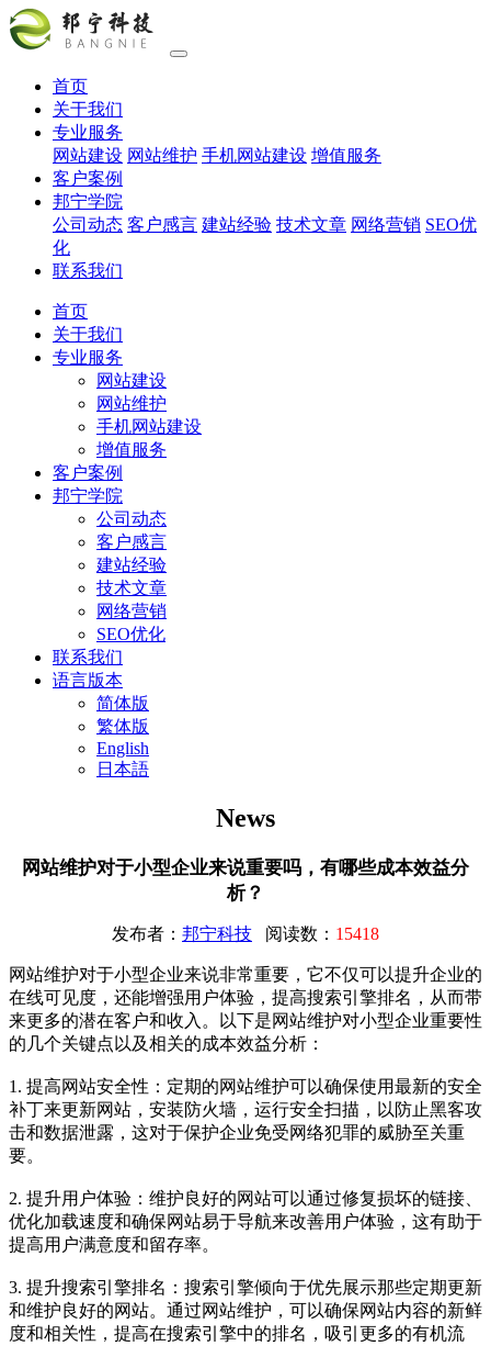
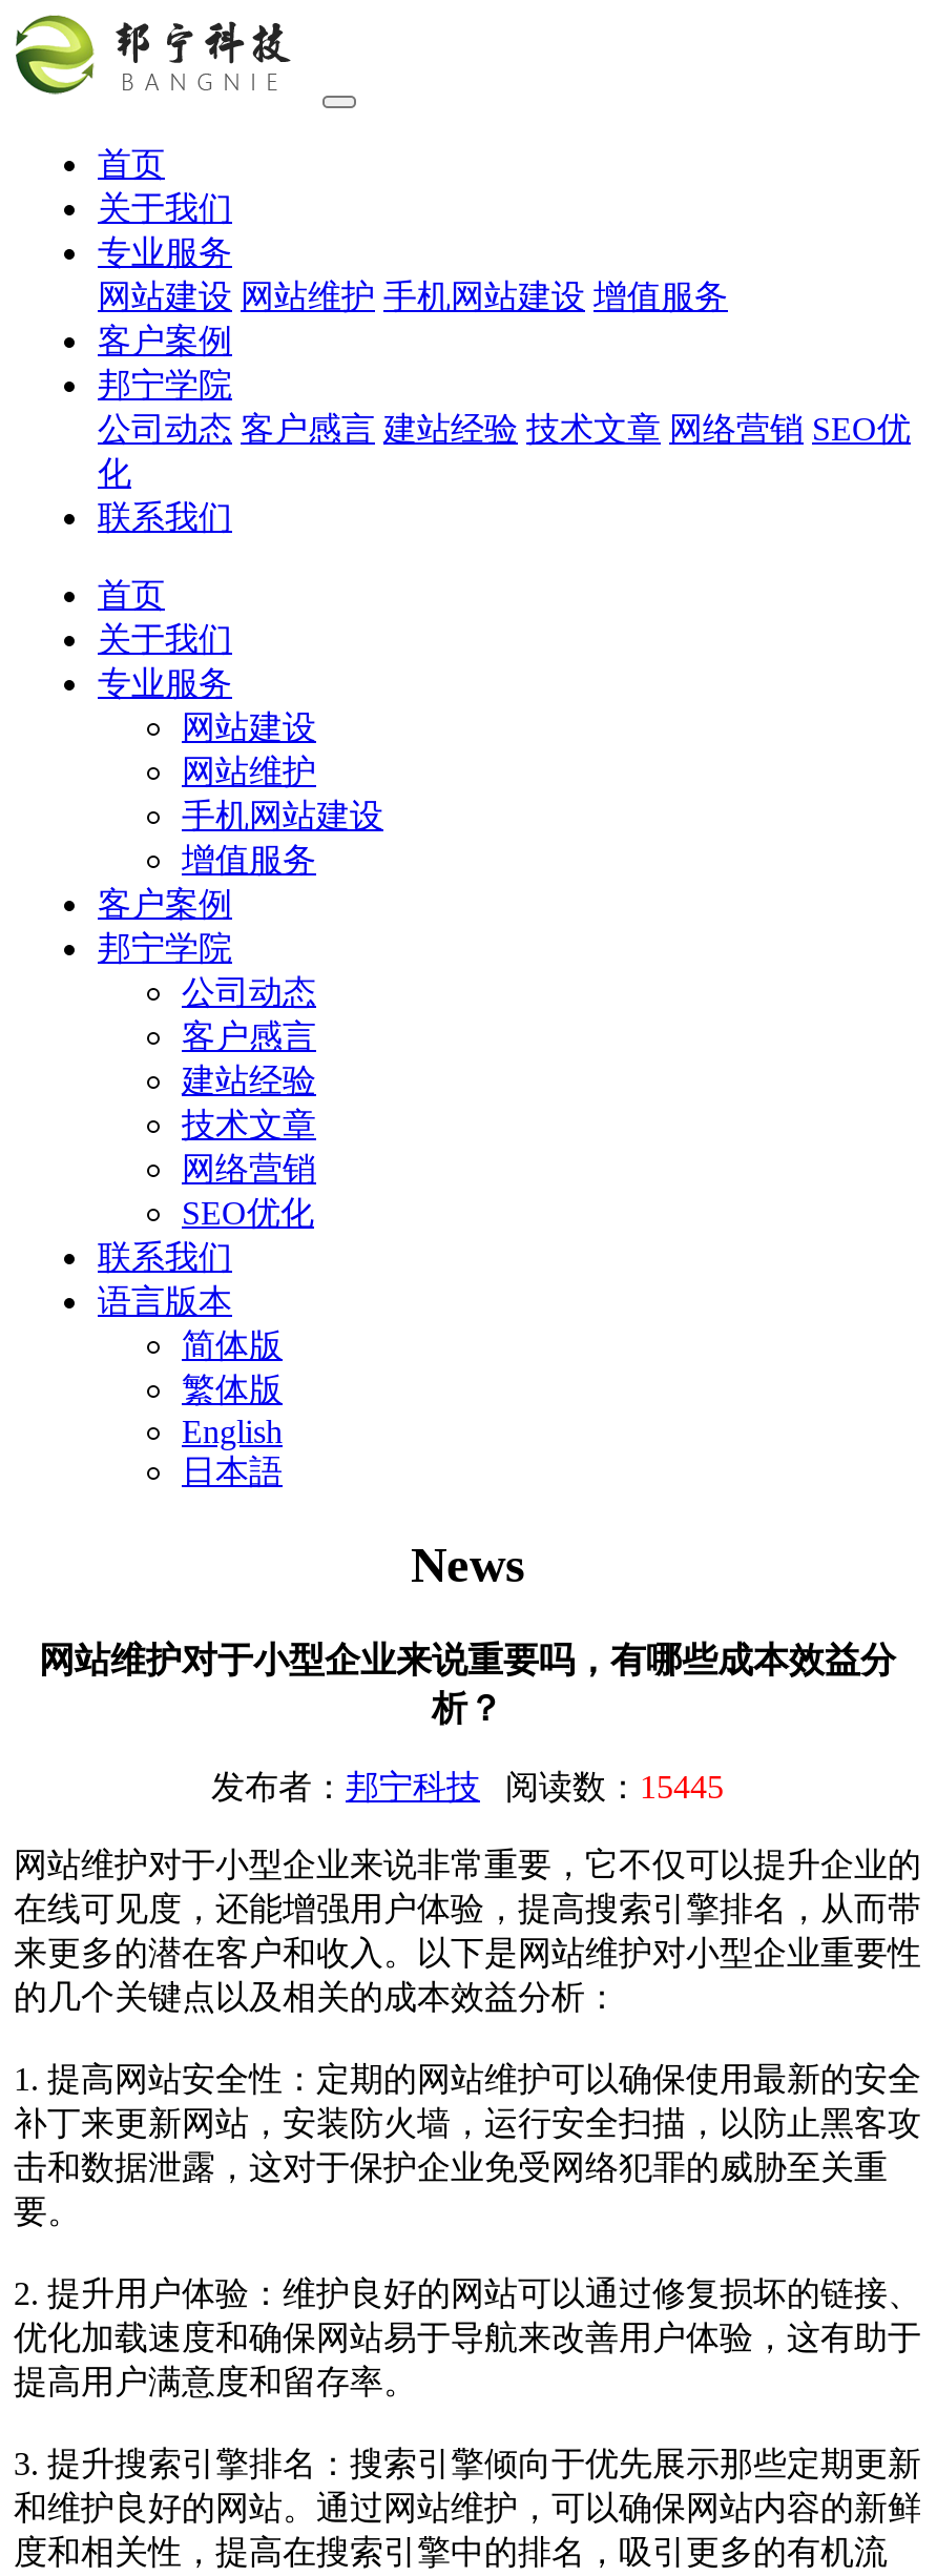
- 发布者：邦宁科技阅读数：15418
+ 发布者：邦宁科技阅读数：15445
